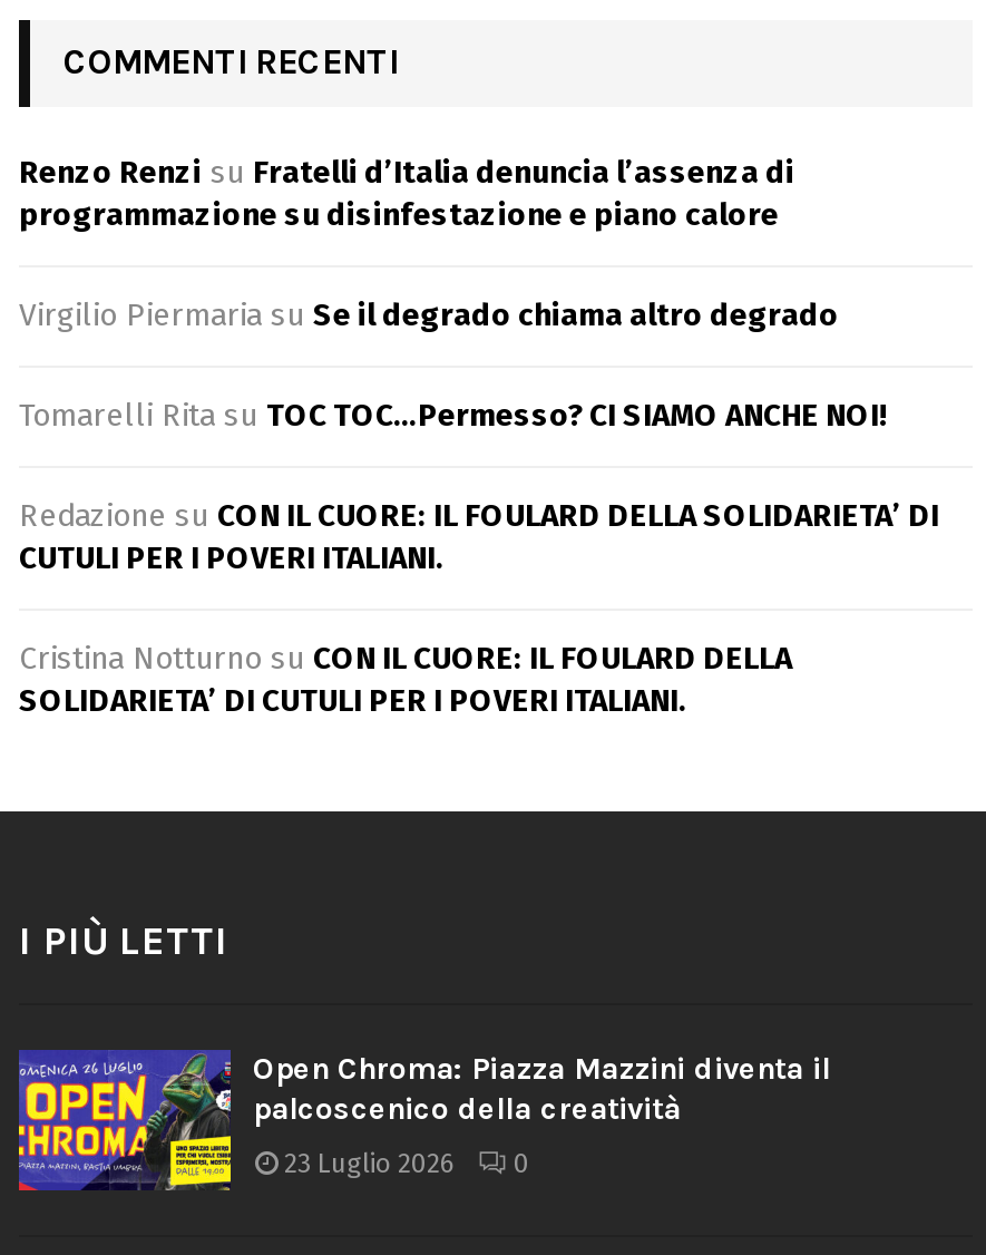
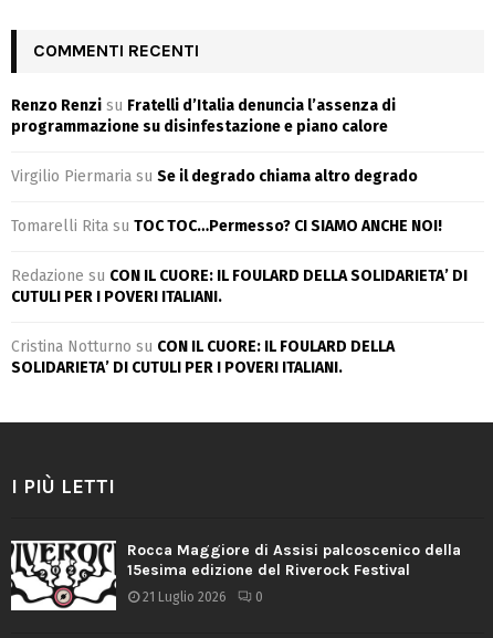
- [image]
- Open Chroma: Piazza Mazzini diventa il
- palcoscenico della creatività
+ [image]
+ Rocca Maggiore di Assisi palcoscenico della
+ 15esima edizione del Riverock Festival

- 23 Luglio 2026 0
+ 21 Luglio 2026 0
